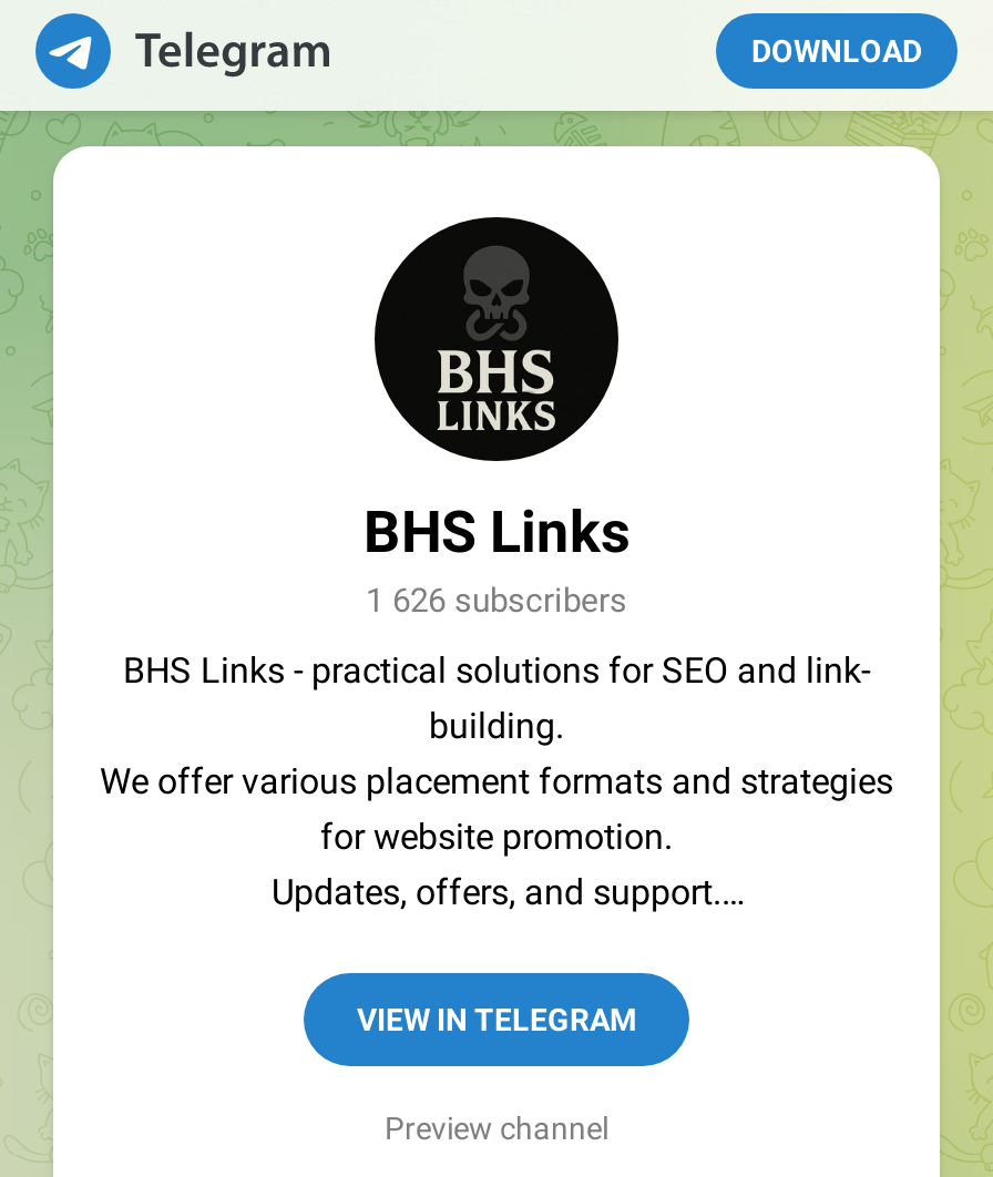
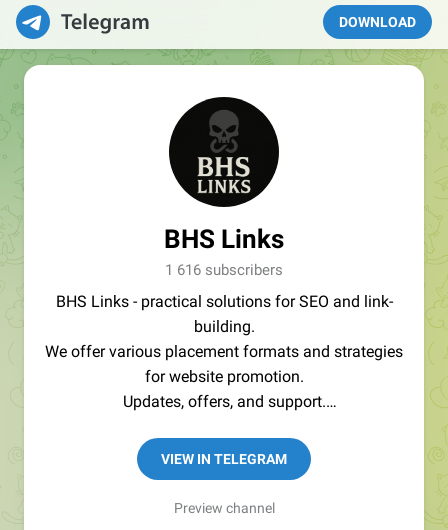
- 1 626 subscribers
+ 1 616 subscribers
